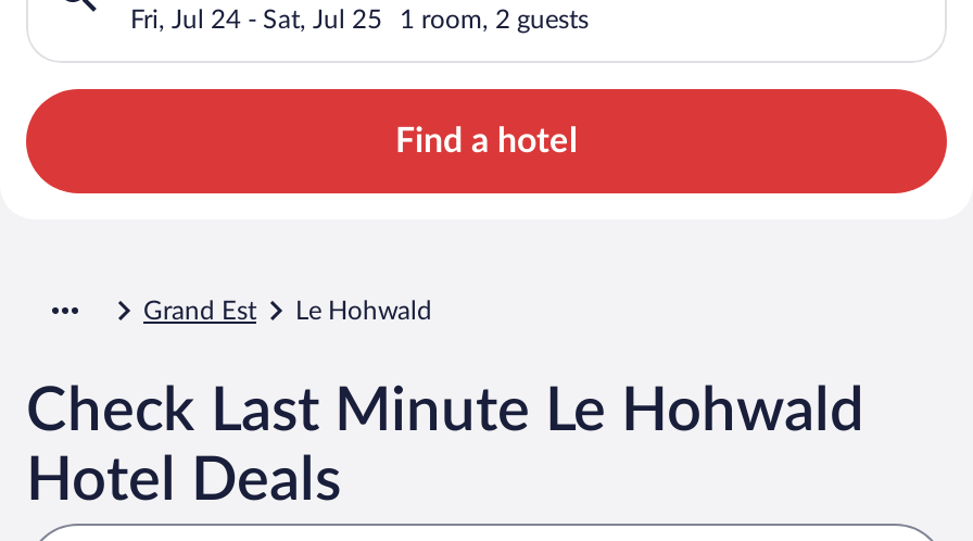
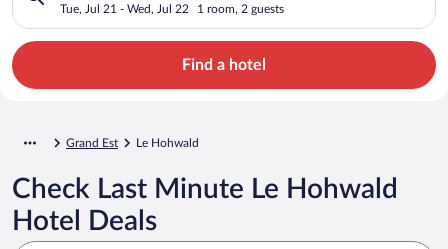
- Fri, Jul 24 - Sat, Jul 25
+ Tue, Jul 21 - Wed, Jul 22
